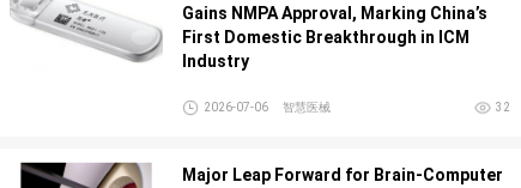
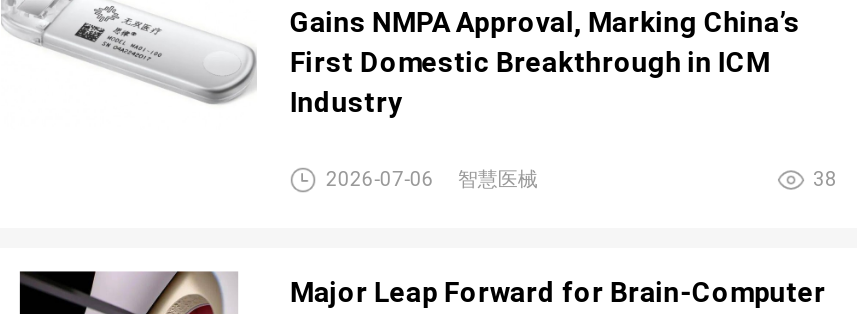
- 32
+ 38
